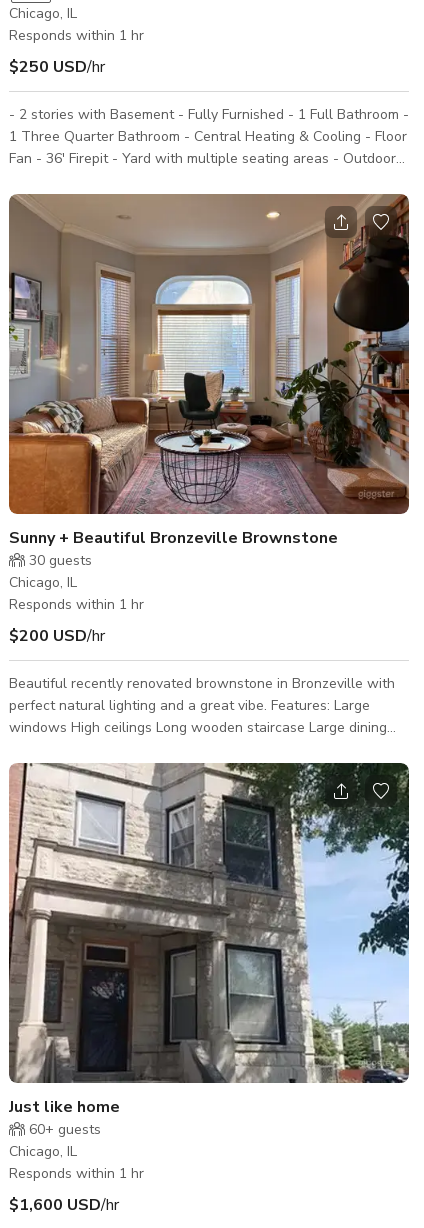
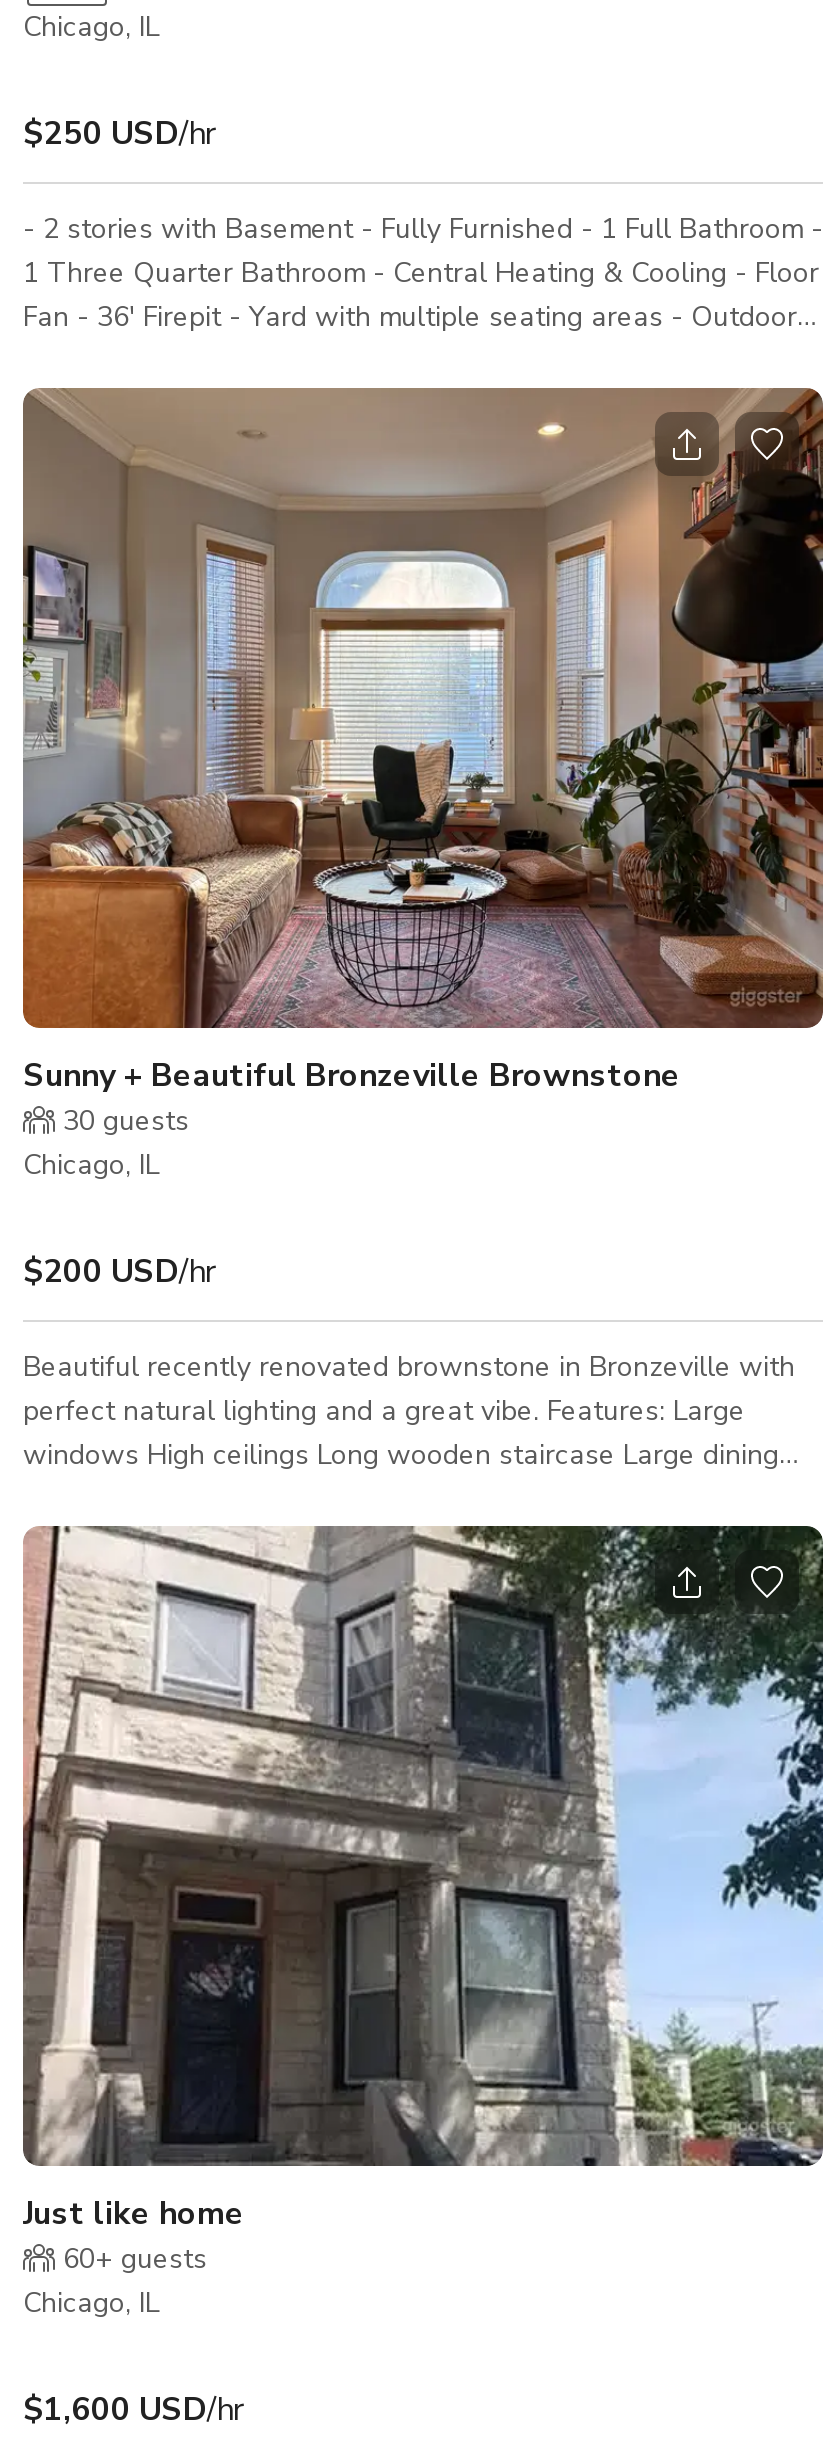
- Responds within 1 hr

- Responds within 1 hr

- Responds within 1 hr
